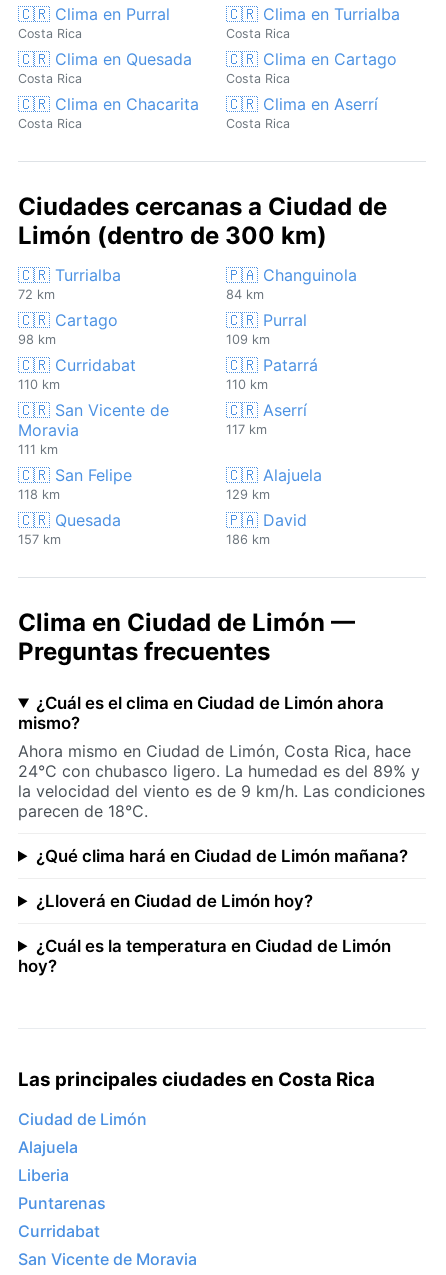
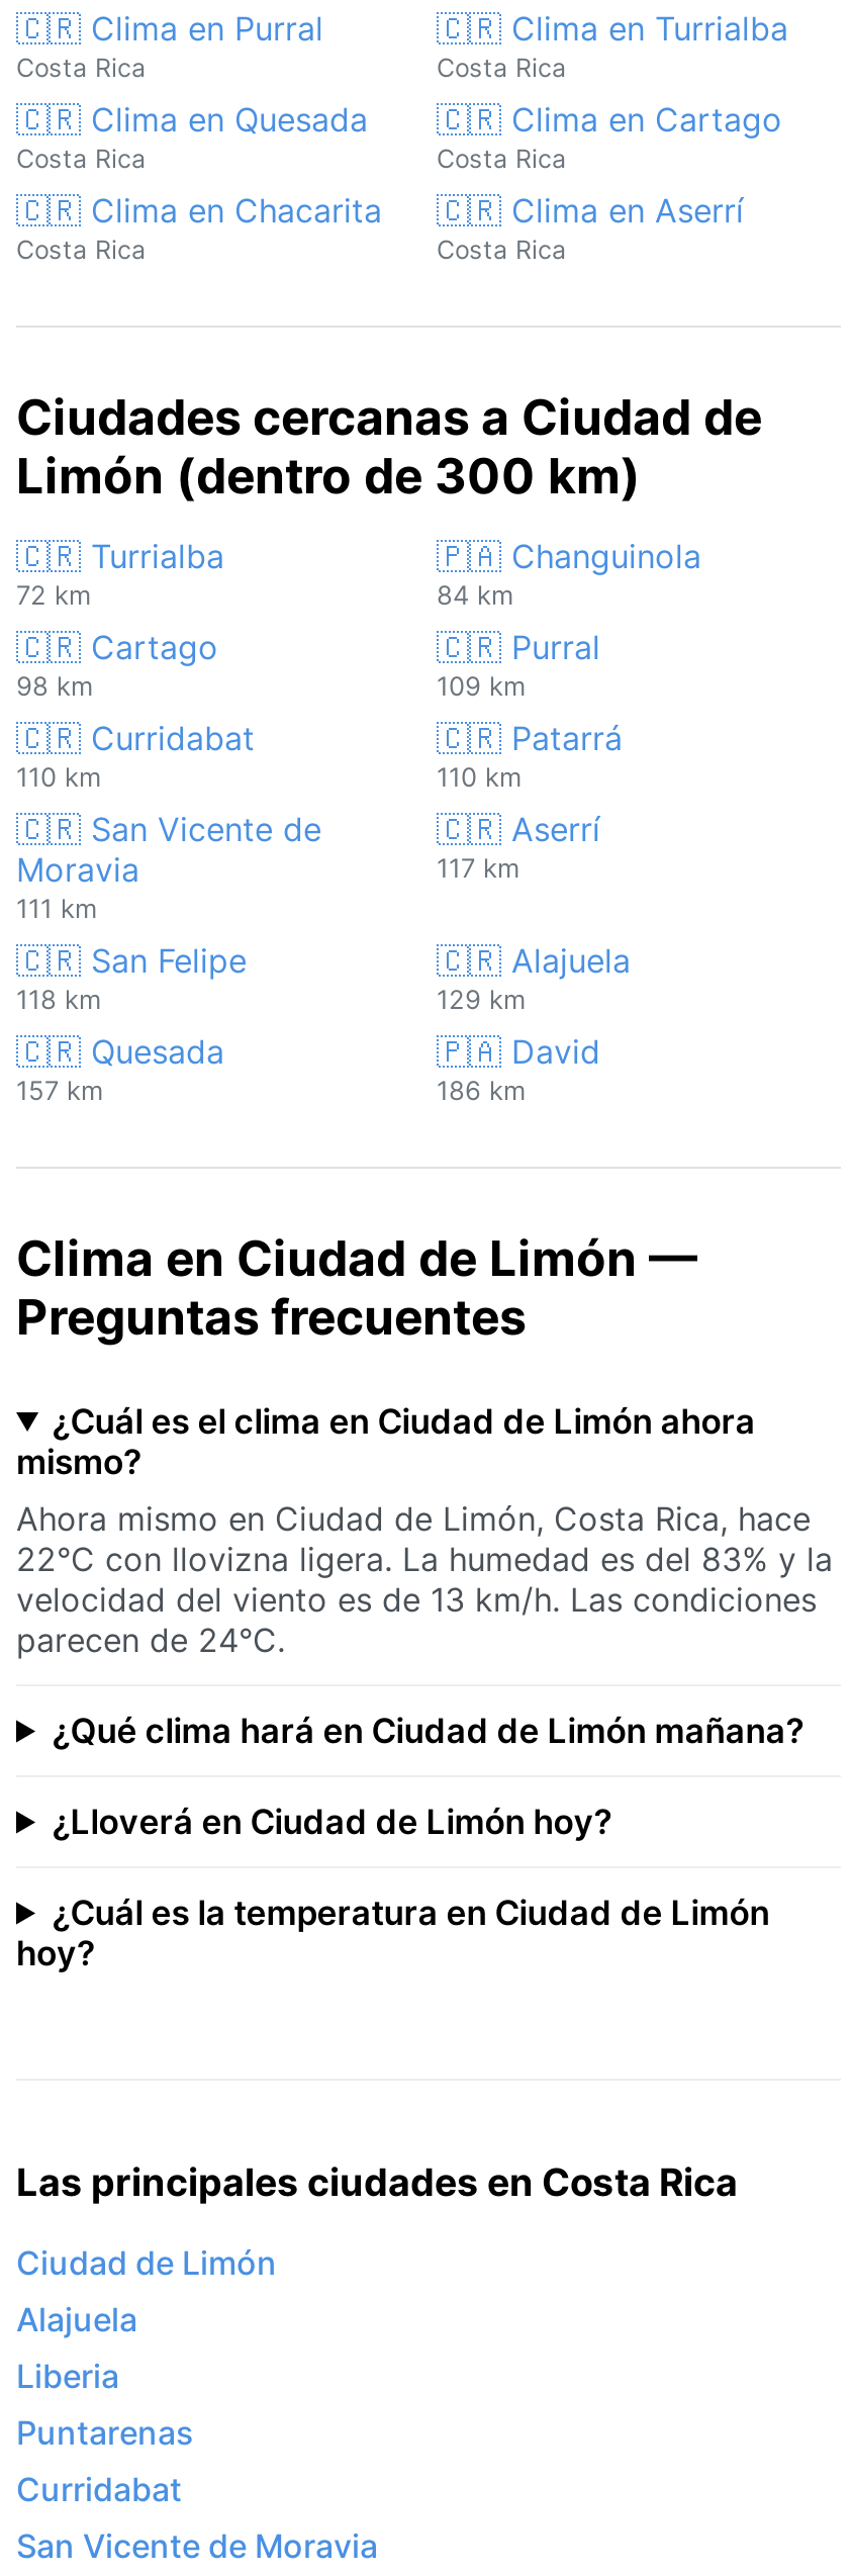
- 24°C con chubasco ligero. La humedad es del 89% y
- la velocidad del viento es de 9 km/h. Las condiciones
- parecen de 18°C.
+ 22°C con llovizna ligera. La humedad es del 83% y la
+ velocidad del viento es de 13 km/h. Las condiciones
+ parecen de 24°C.
